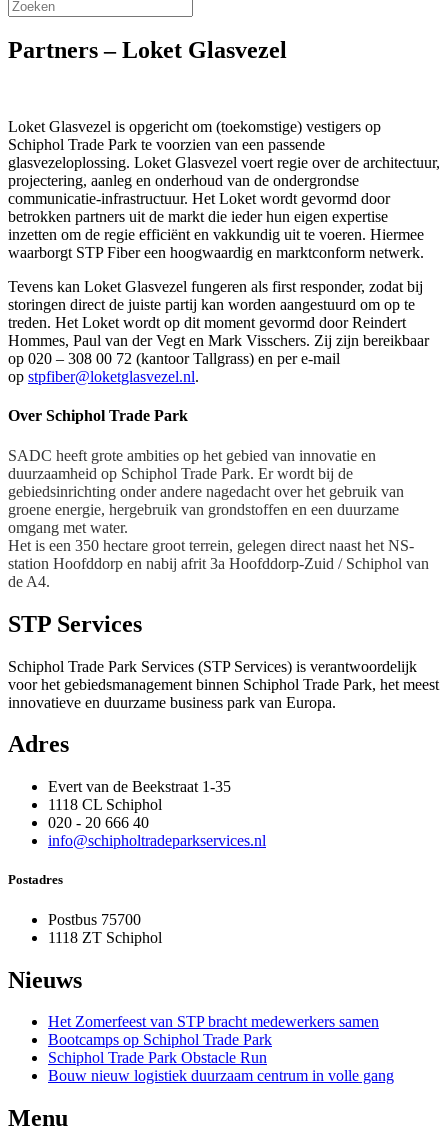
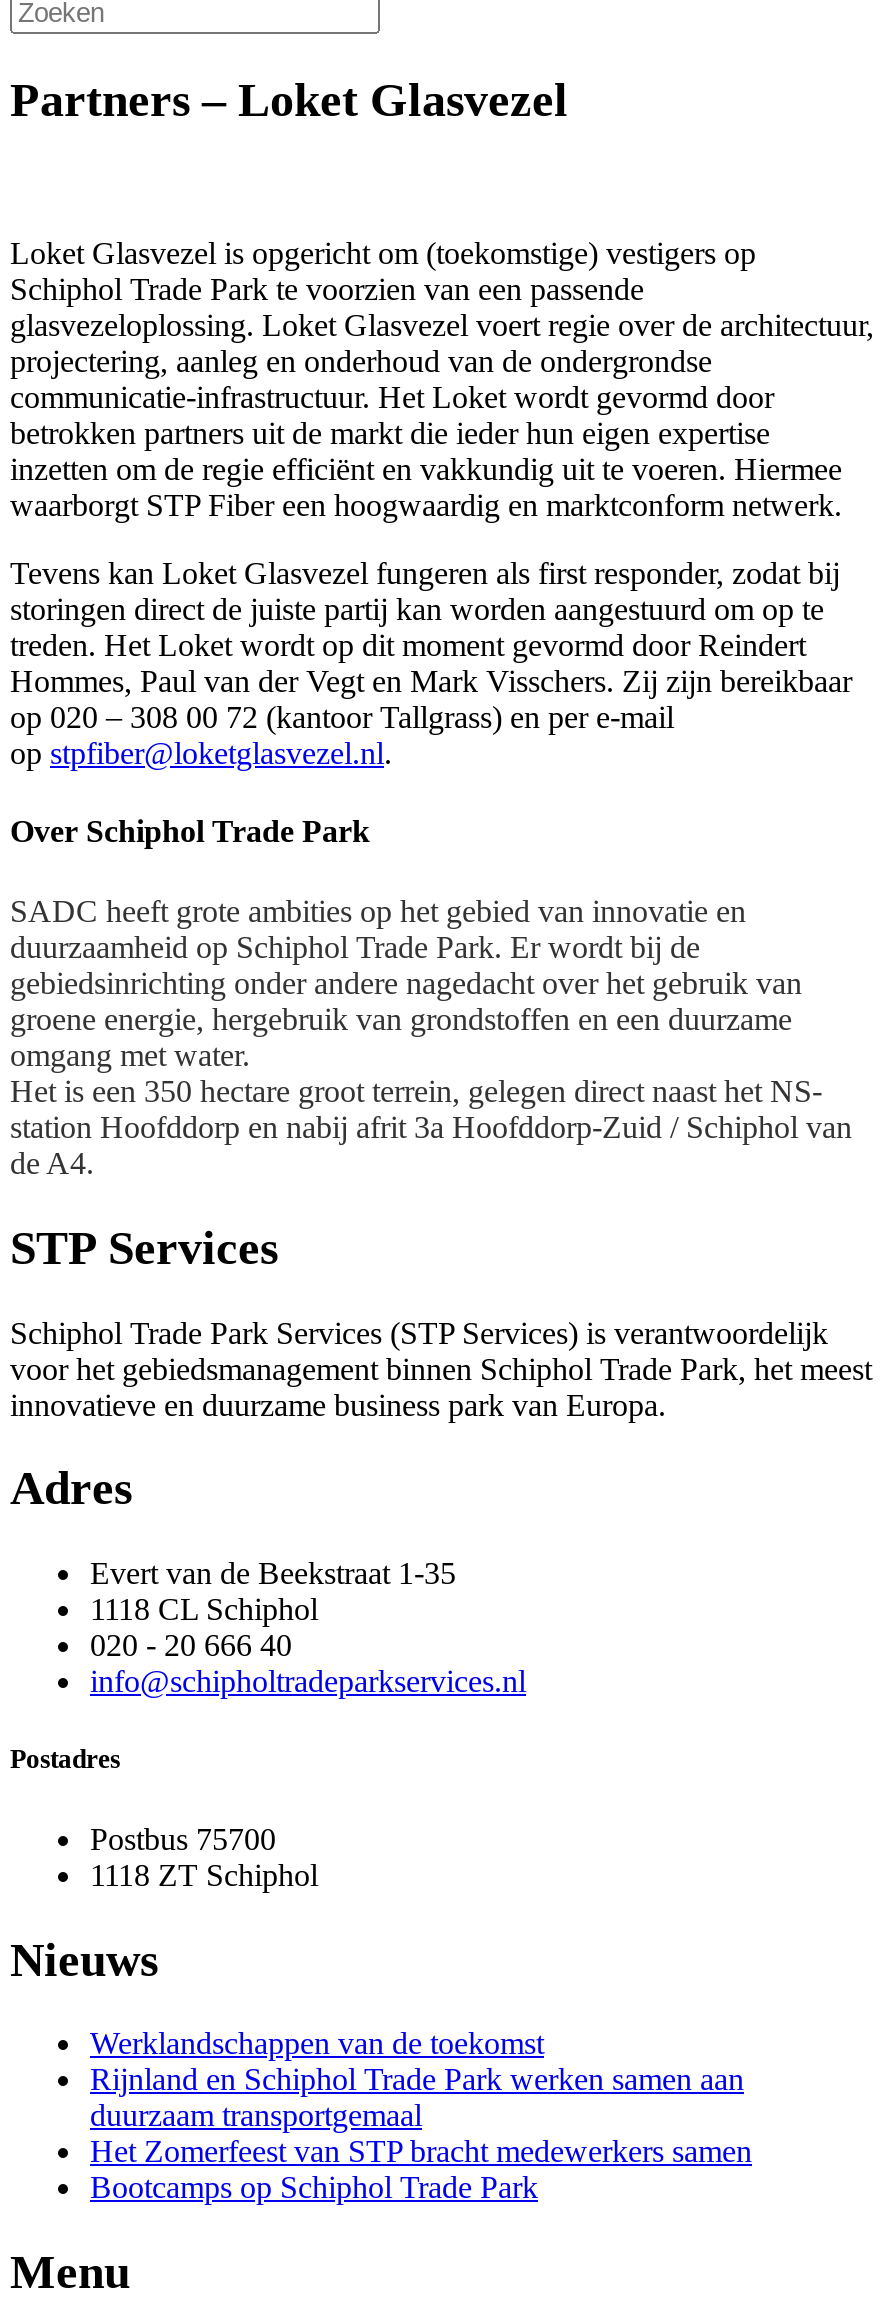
+ Werklandschappen van de toekomst
+ Rijnland en Schiphol Trade Park werken samen aan
+ duurzaam transportgemaal

moved down: Het Zomerfeest van STP bracht medewerkers samen | Bootcamps op Schiphol Trade Park

- Schiphol Trade Park Obstacle Run
- Bouw nieuw logistiek duurzaam centrum in volle gang
